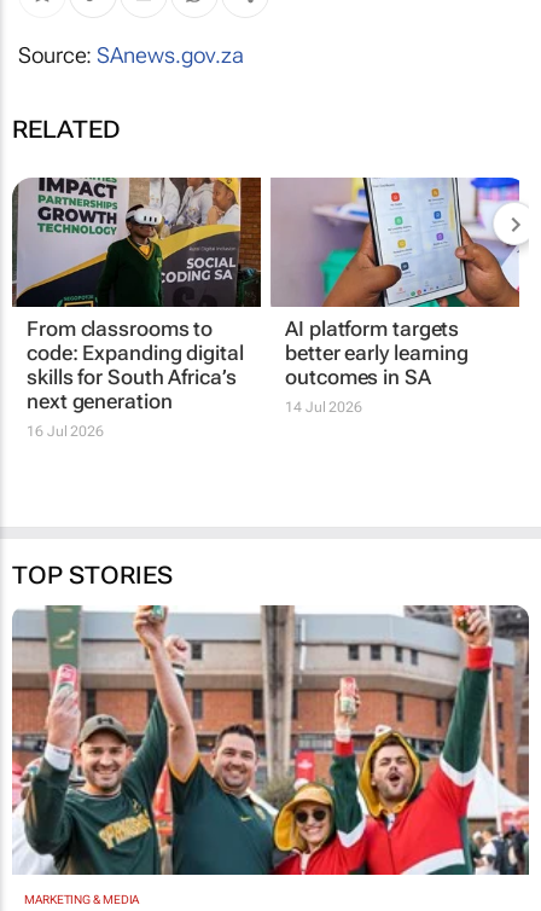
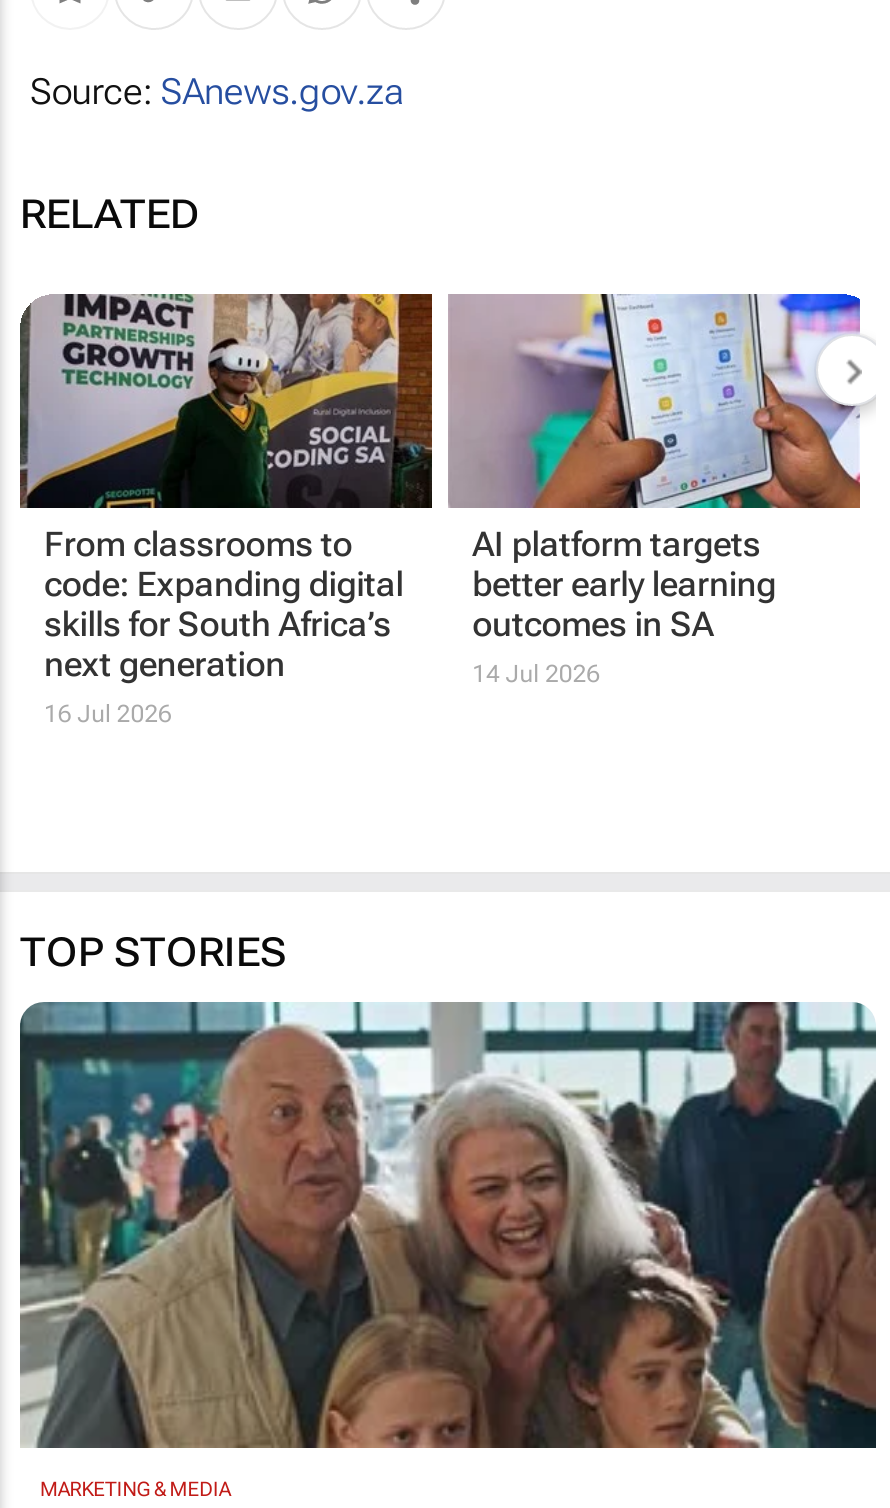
- [image]
+ [image]
